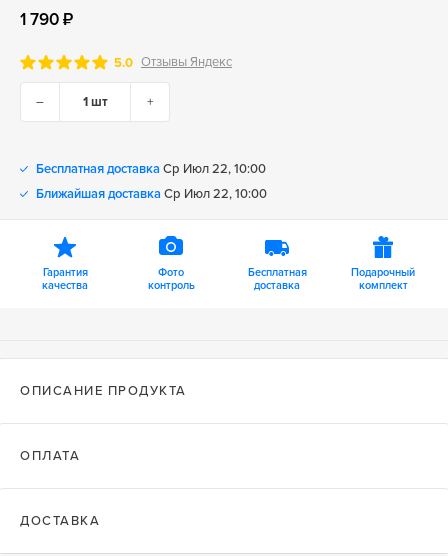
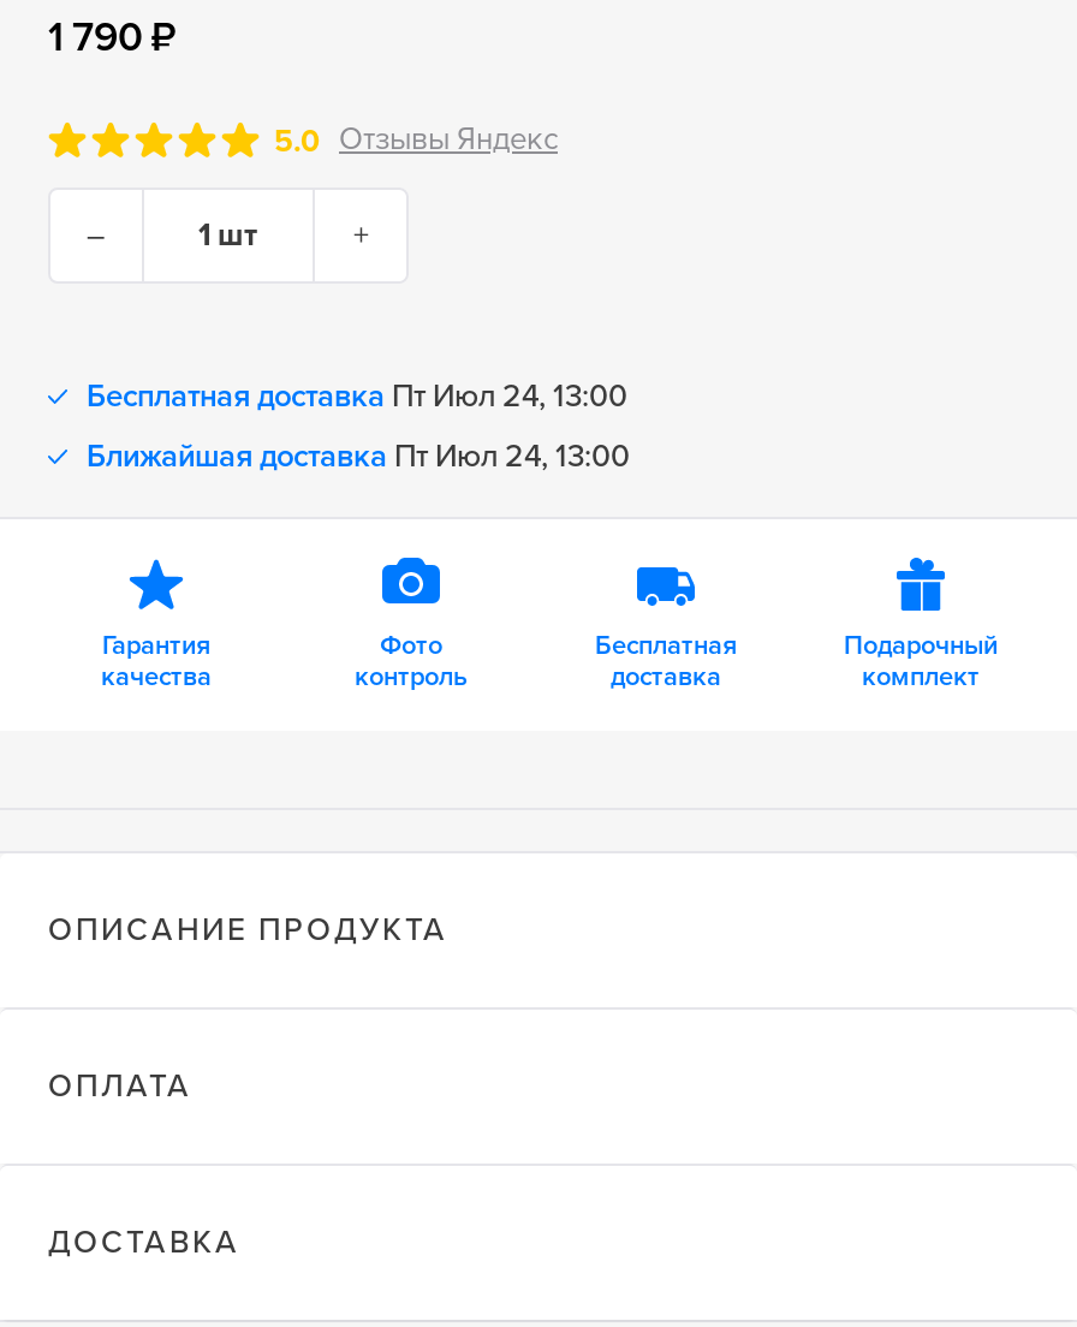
- Бесплатная доставка Ср Июл 22, 10:00
+ Бесплатная доставка Пт Июл 24, 13:00

- Ближайшая доставка Ср Июл 22, 10:00
+ Ближайшая доставка Пт Июл 24, 13:00
